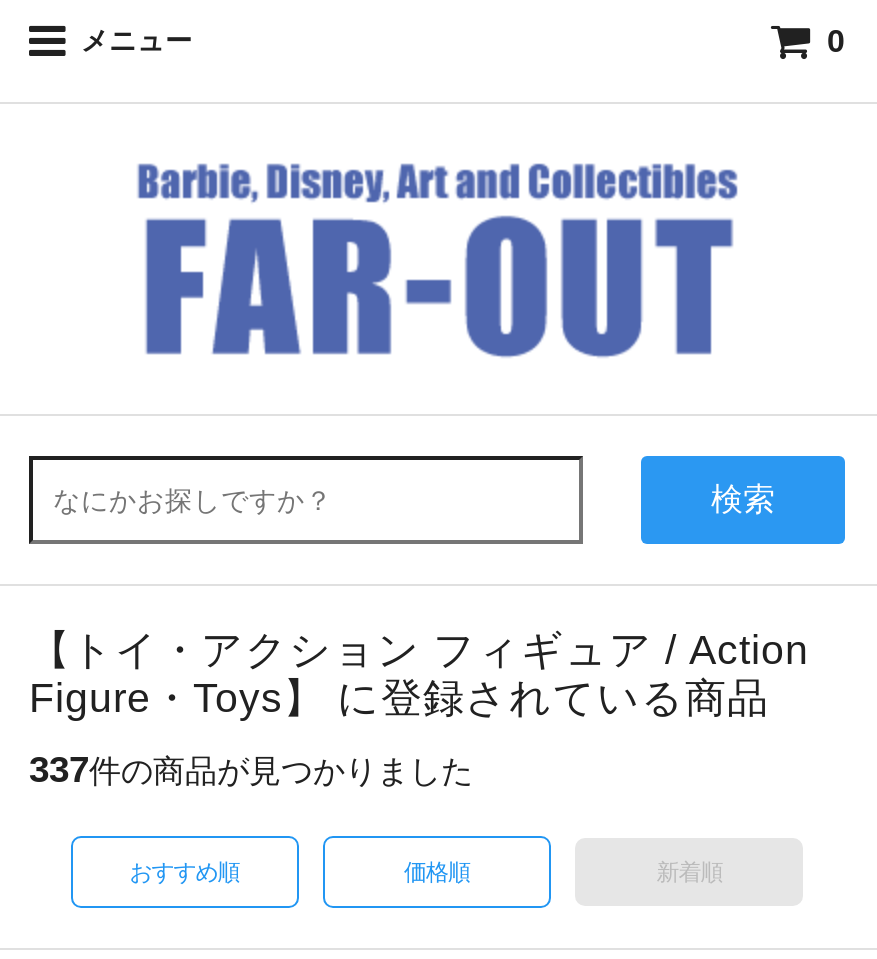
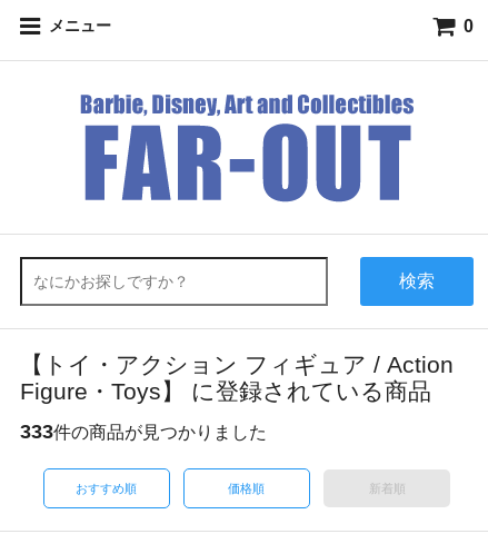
- 337件の商品が見つかりました
+ 333件の商品が見つかりました
